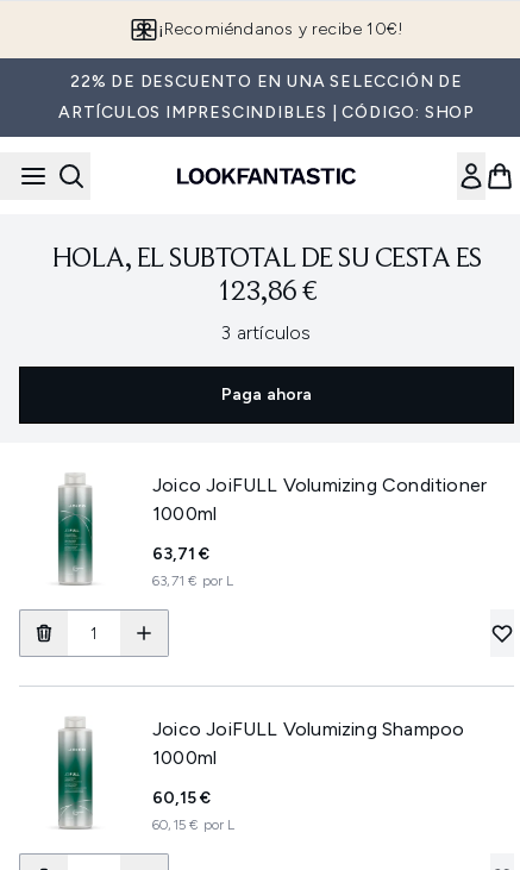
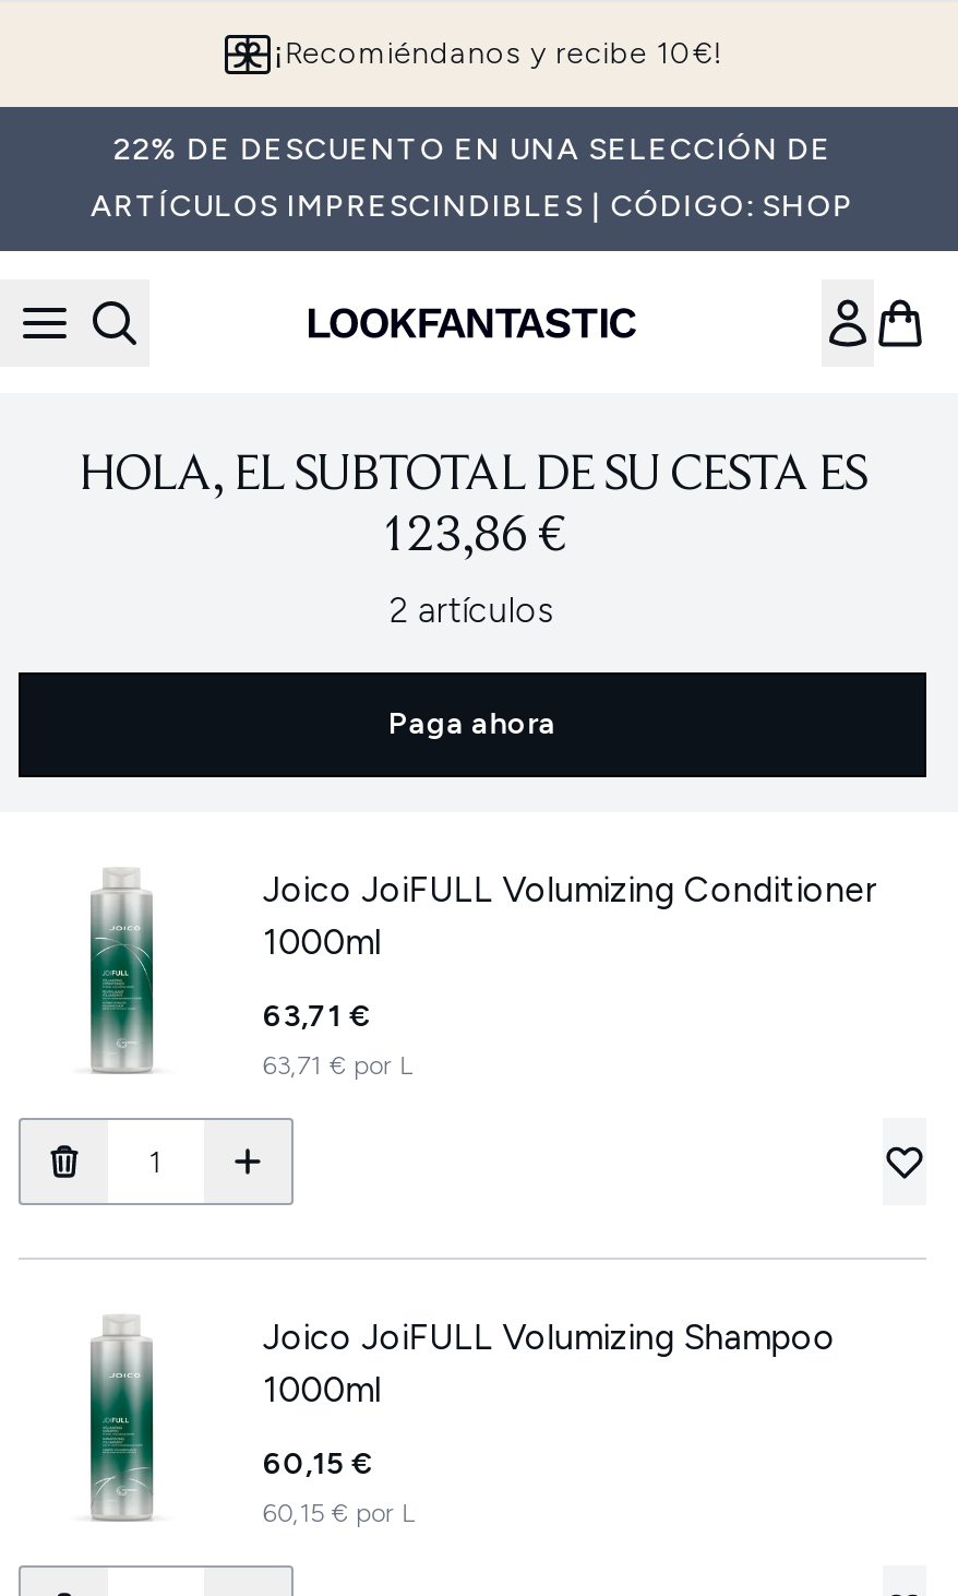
- 3 artículos,
+ 2 artículos,
